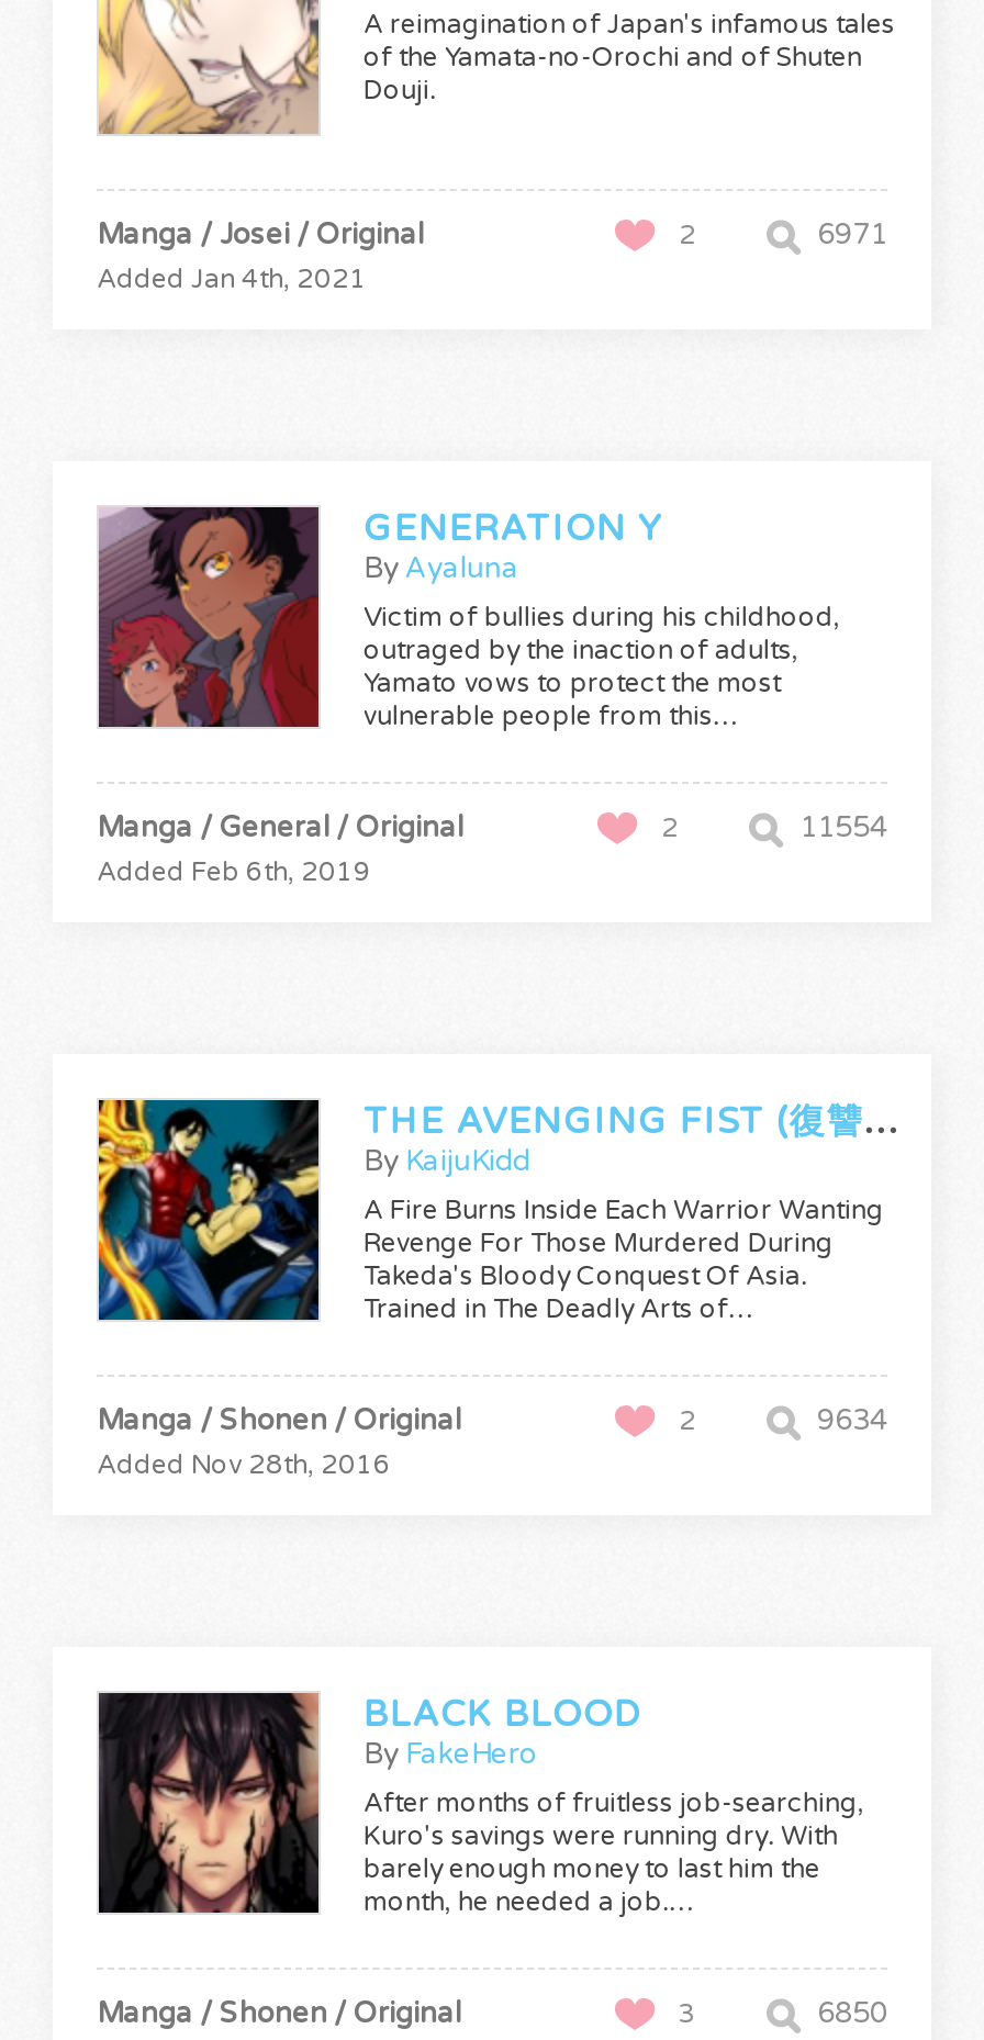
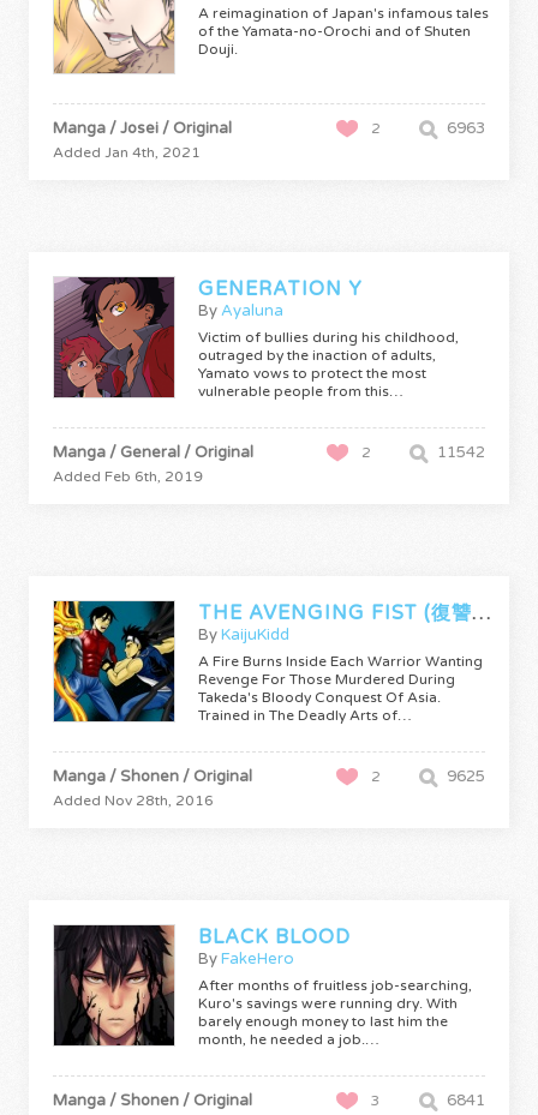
- 6971
+ 6963

- 11554
+ 11542

- 9634
+ 9625

- 6850
+ 6841
